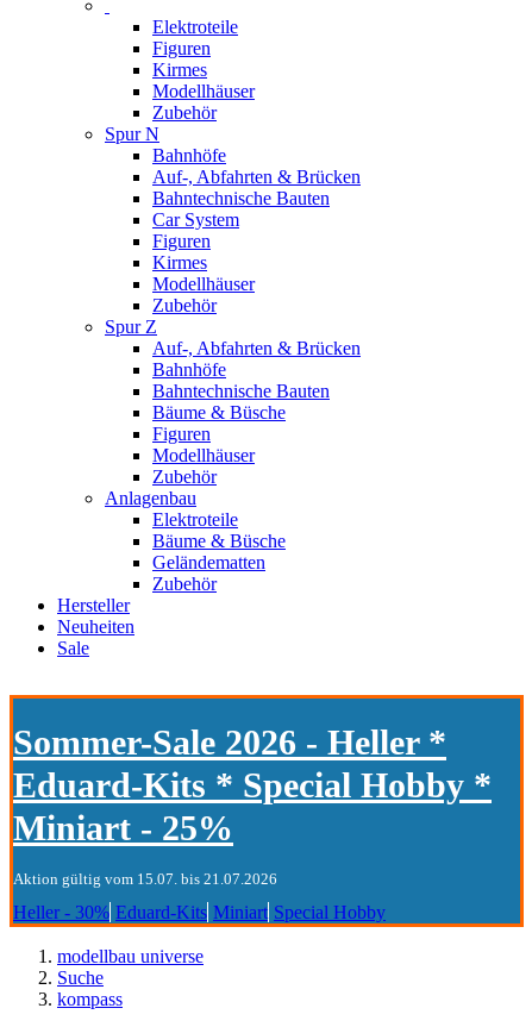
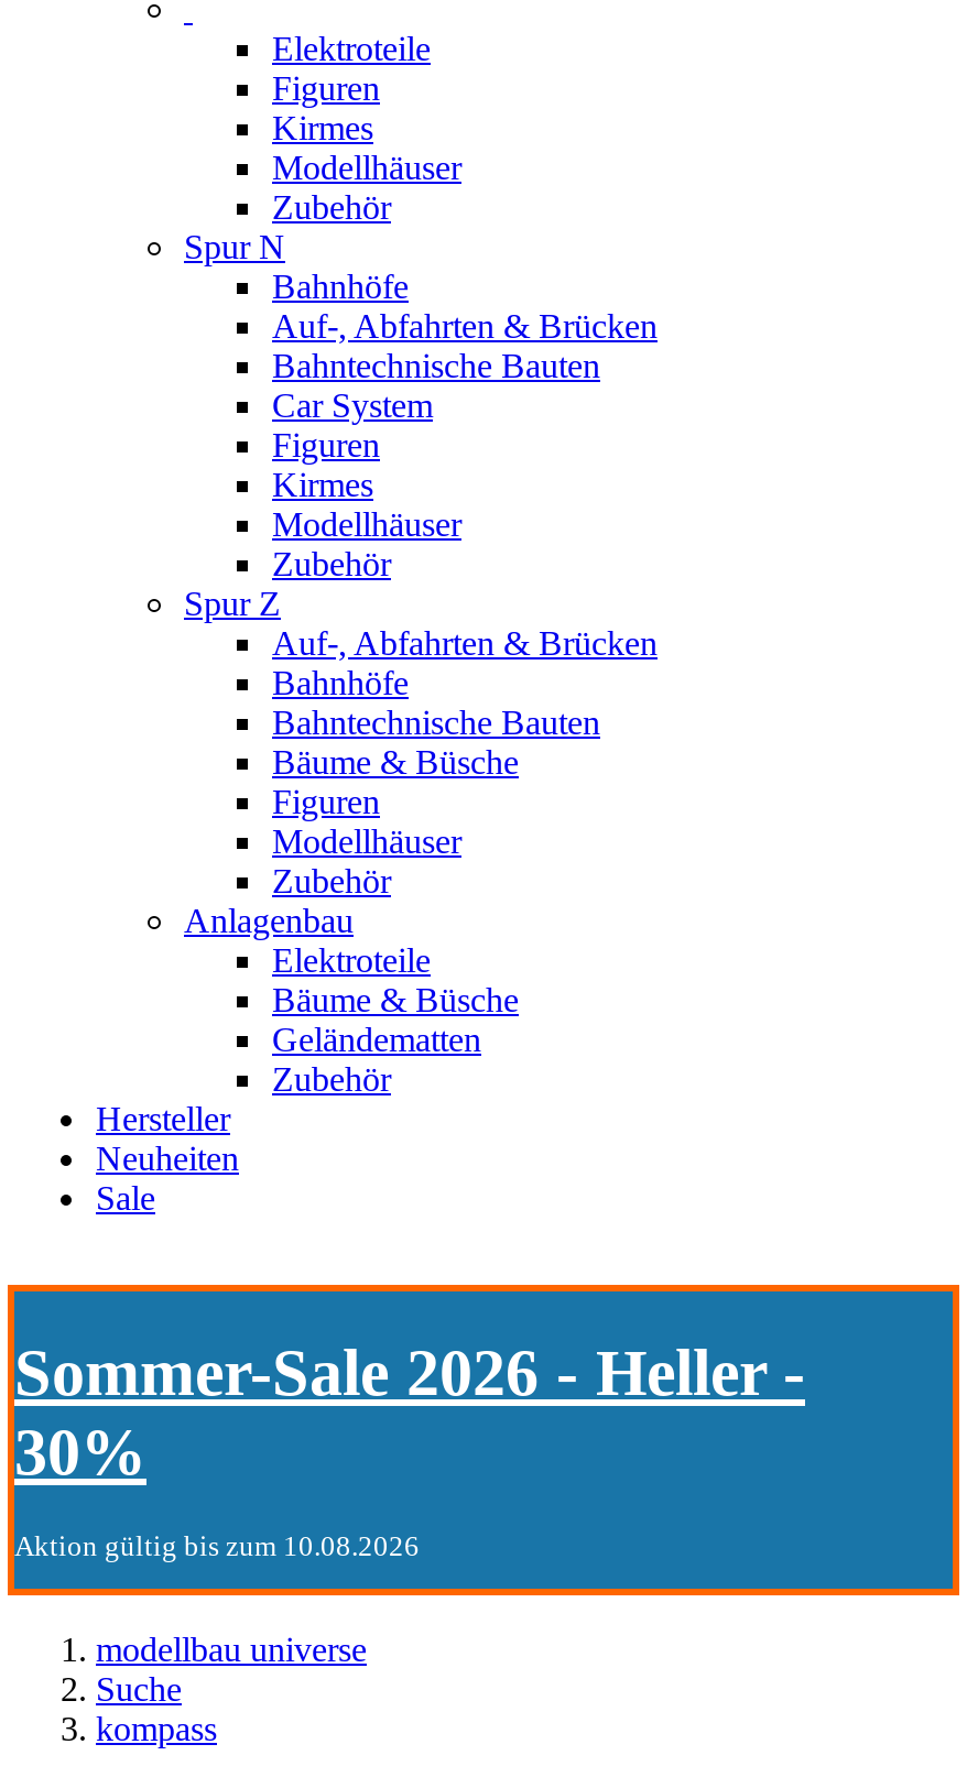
- Sommer-Sale 2026 - Heller *
- Eduard-Kits * Special Hobby *
- Miniart - 25%
- Aktion gültig vom 15.07. bis 21.07.2026
- Heller - 30% Eduard-Kits Miniart Special Hobby
+ Sommer-Sale 2026 - Heller -
+ 30%
+ Aktion gültig bis zum 10.08.2026
